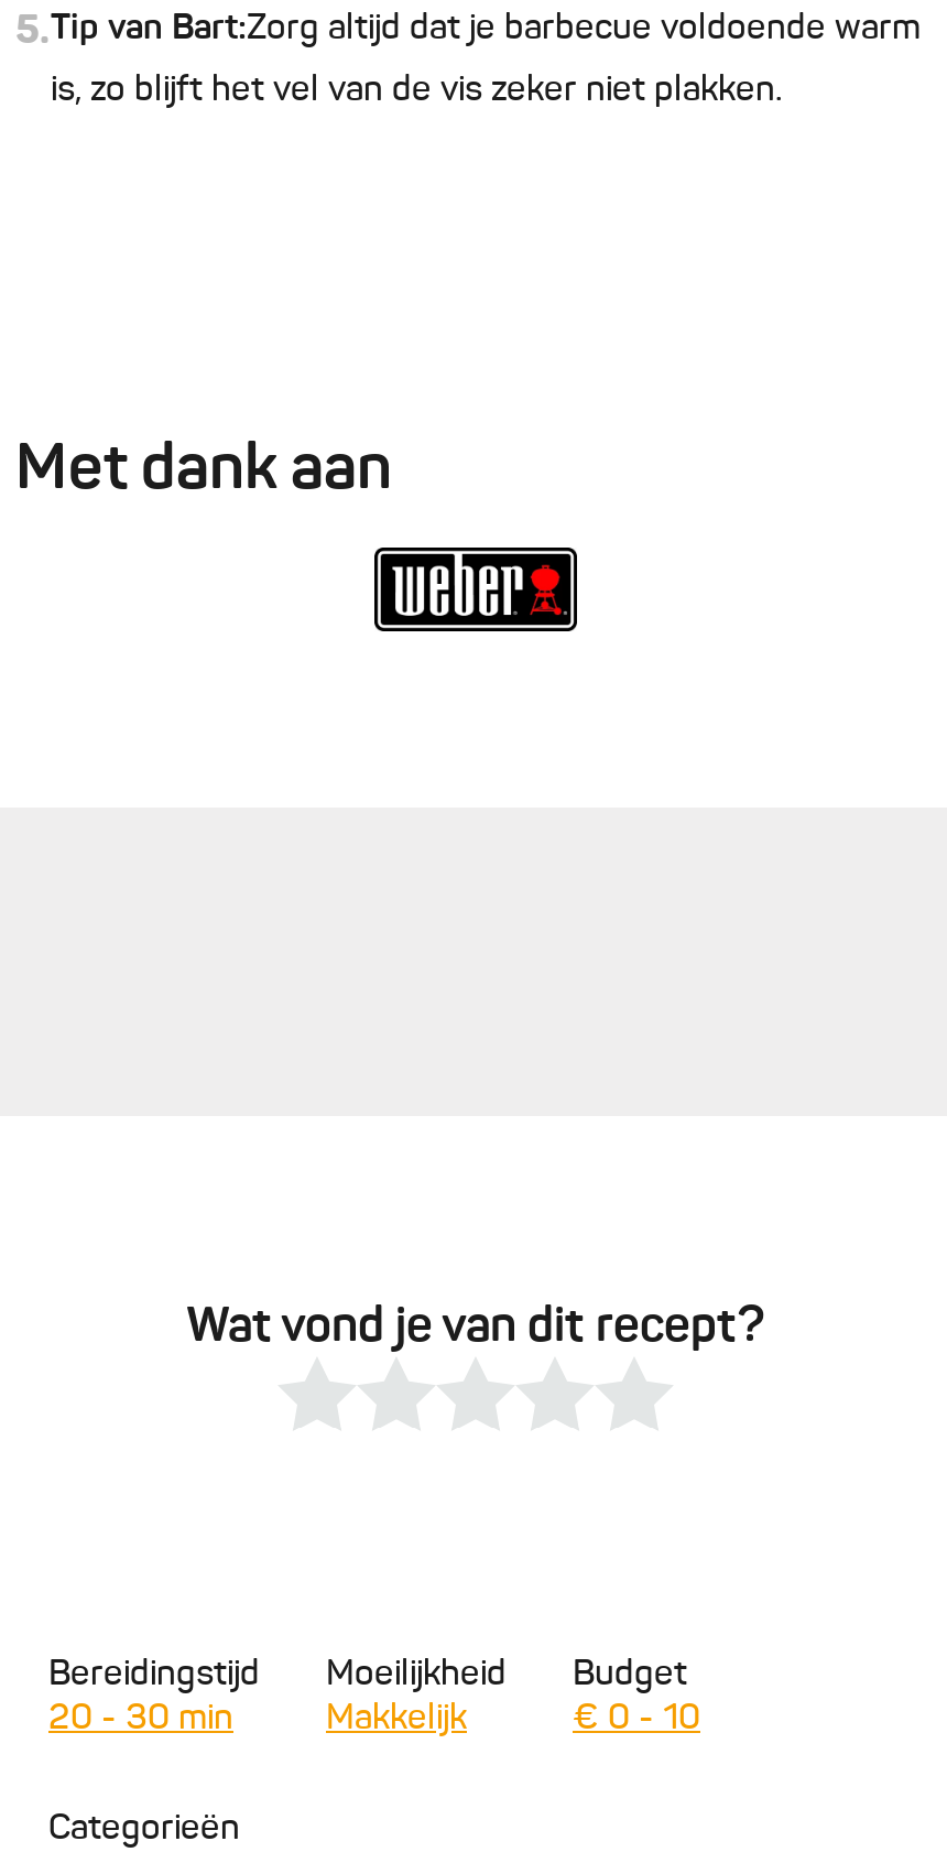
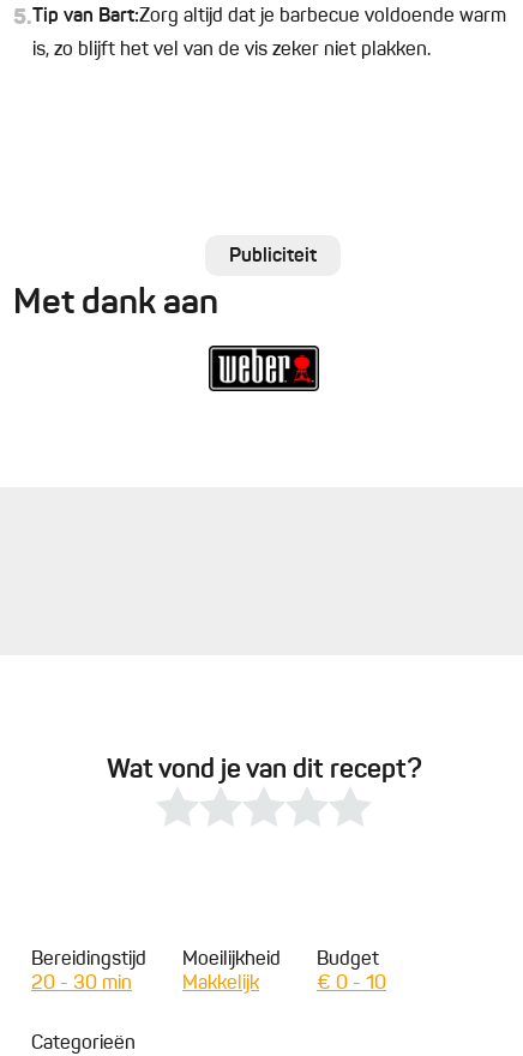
+ Publiciteit
